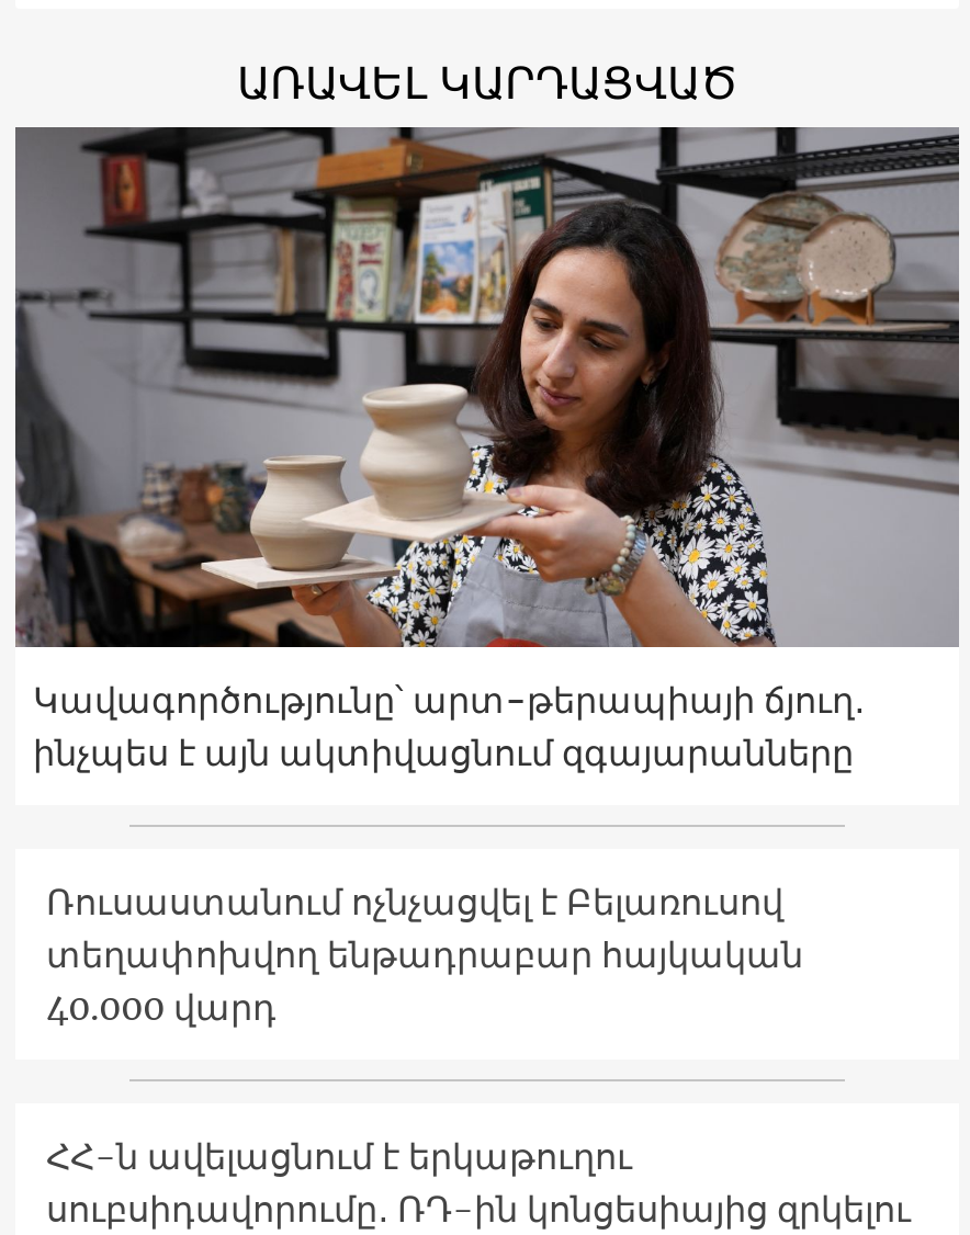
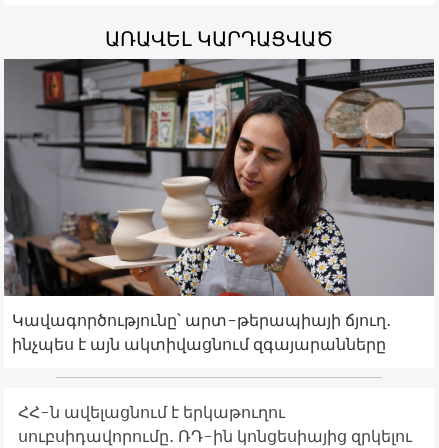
- Ռուսաստանում ոչնչացվել է Բելառուսով
- տեղափոխվող ենթադրաբար հայկական
- 40.000 վարդ
